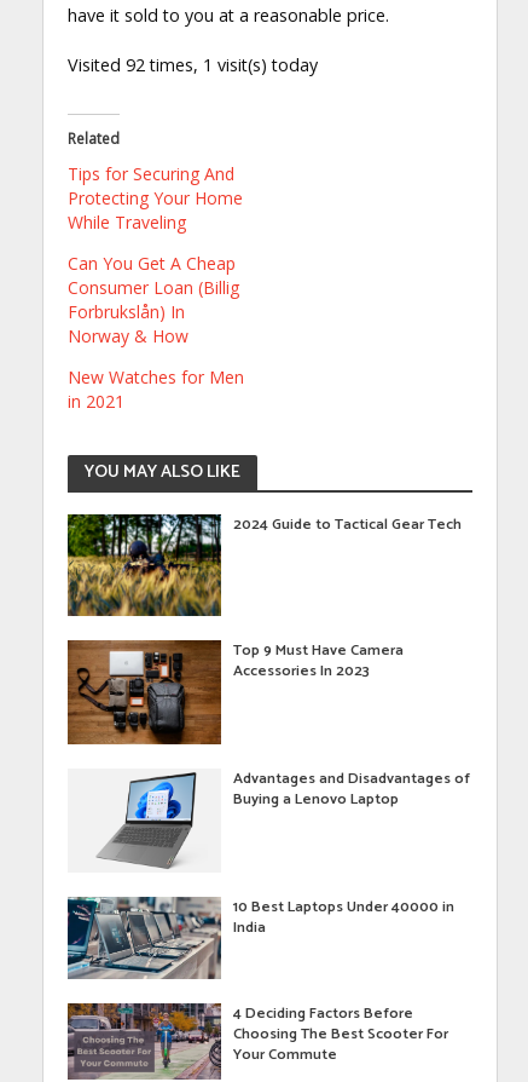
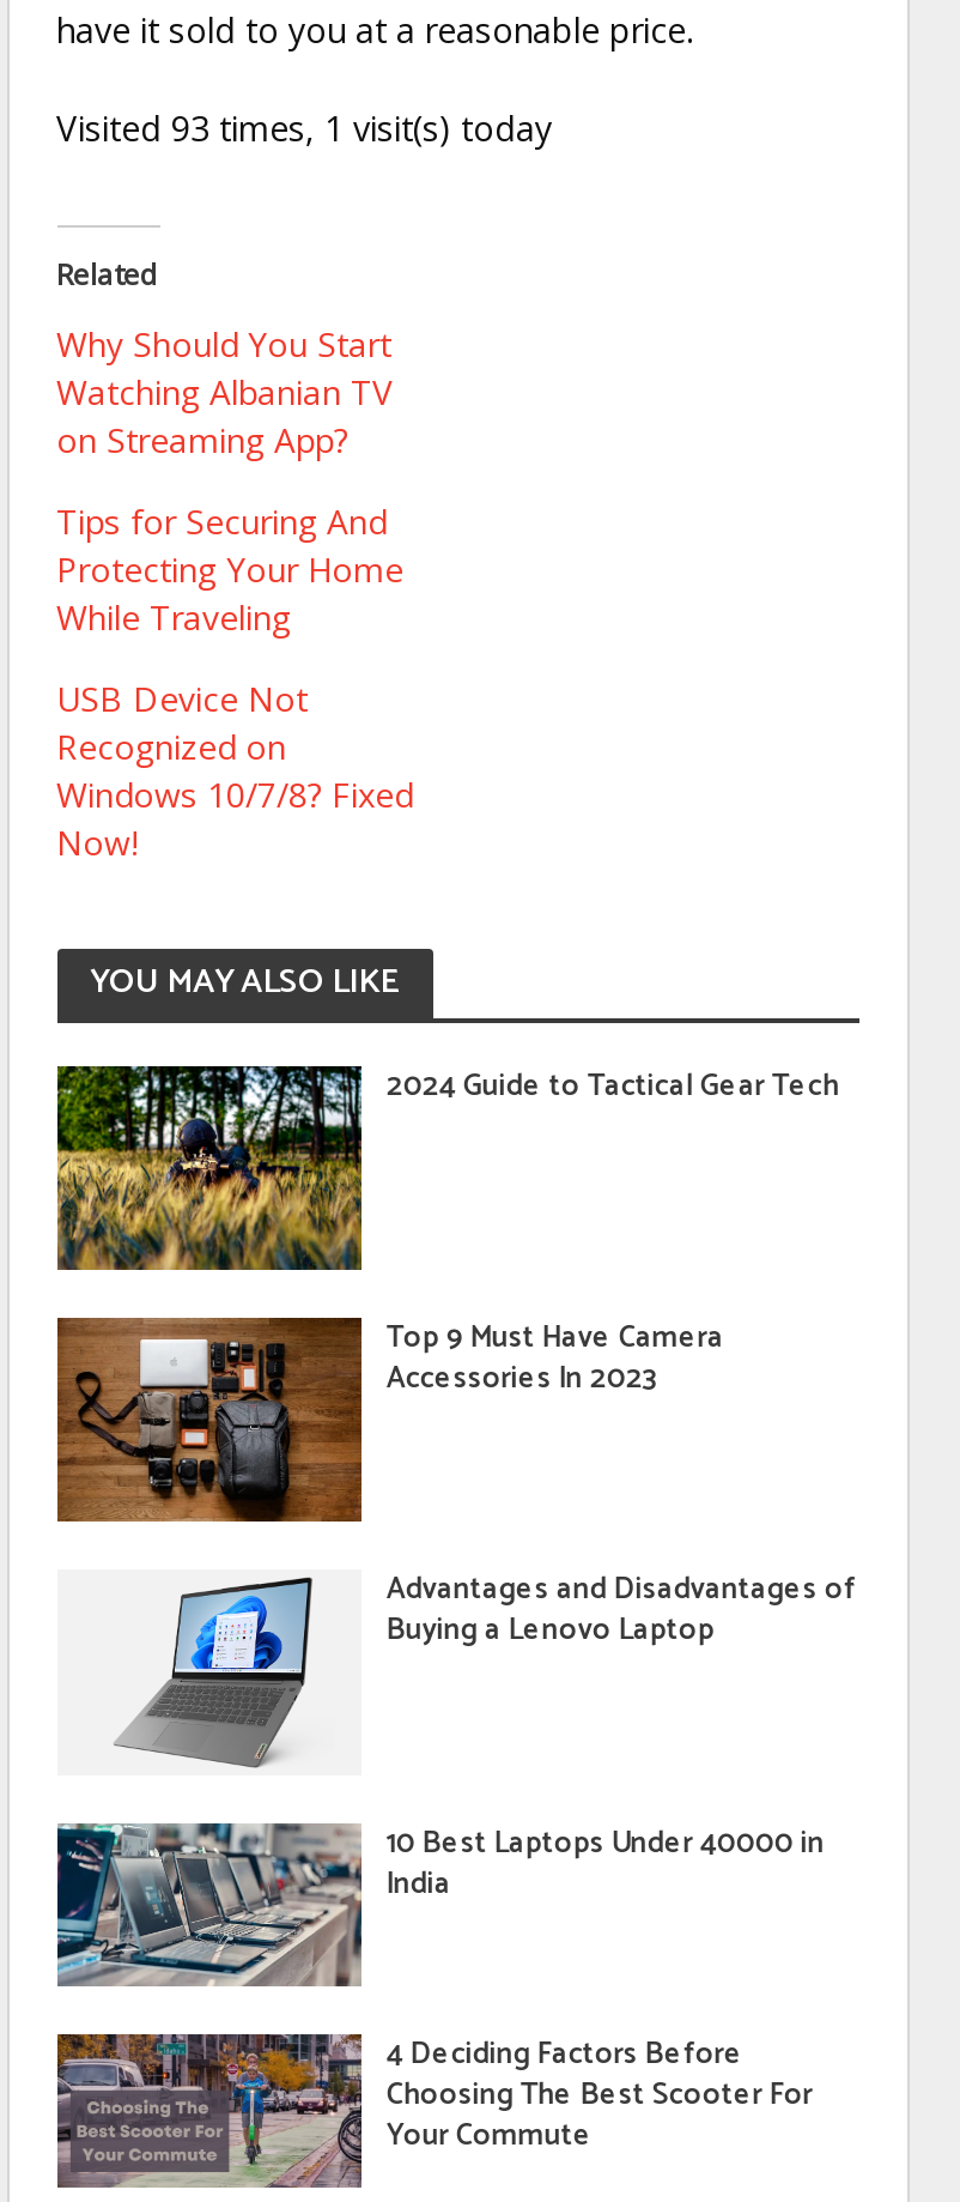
- Visited 92 times, 1 visit(s) today
+ Visited 93 times, 1 visit(s) today

+ Why Should You Start
+ Watching Albanian TV
+ on Streaming App?

moved down: Tips for Securing And | Protecting Your Home | While Traveling

- Can You Get A Cheap
- Consumer Loan (Billig
- Forbrukslån) In
- Norway & How
- New Watches for Men
- in 2021
+ USB Device Not
+ Recognized on
+ Windows 10/7/8? Fixed
+ Now!
